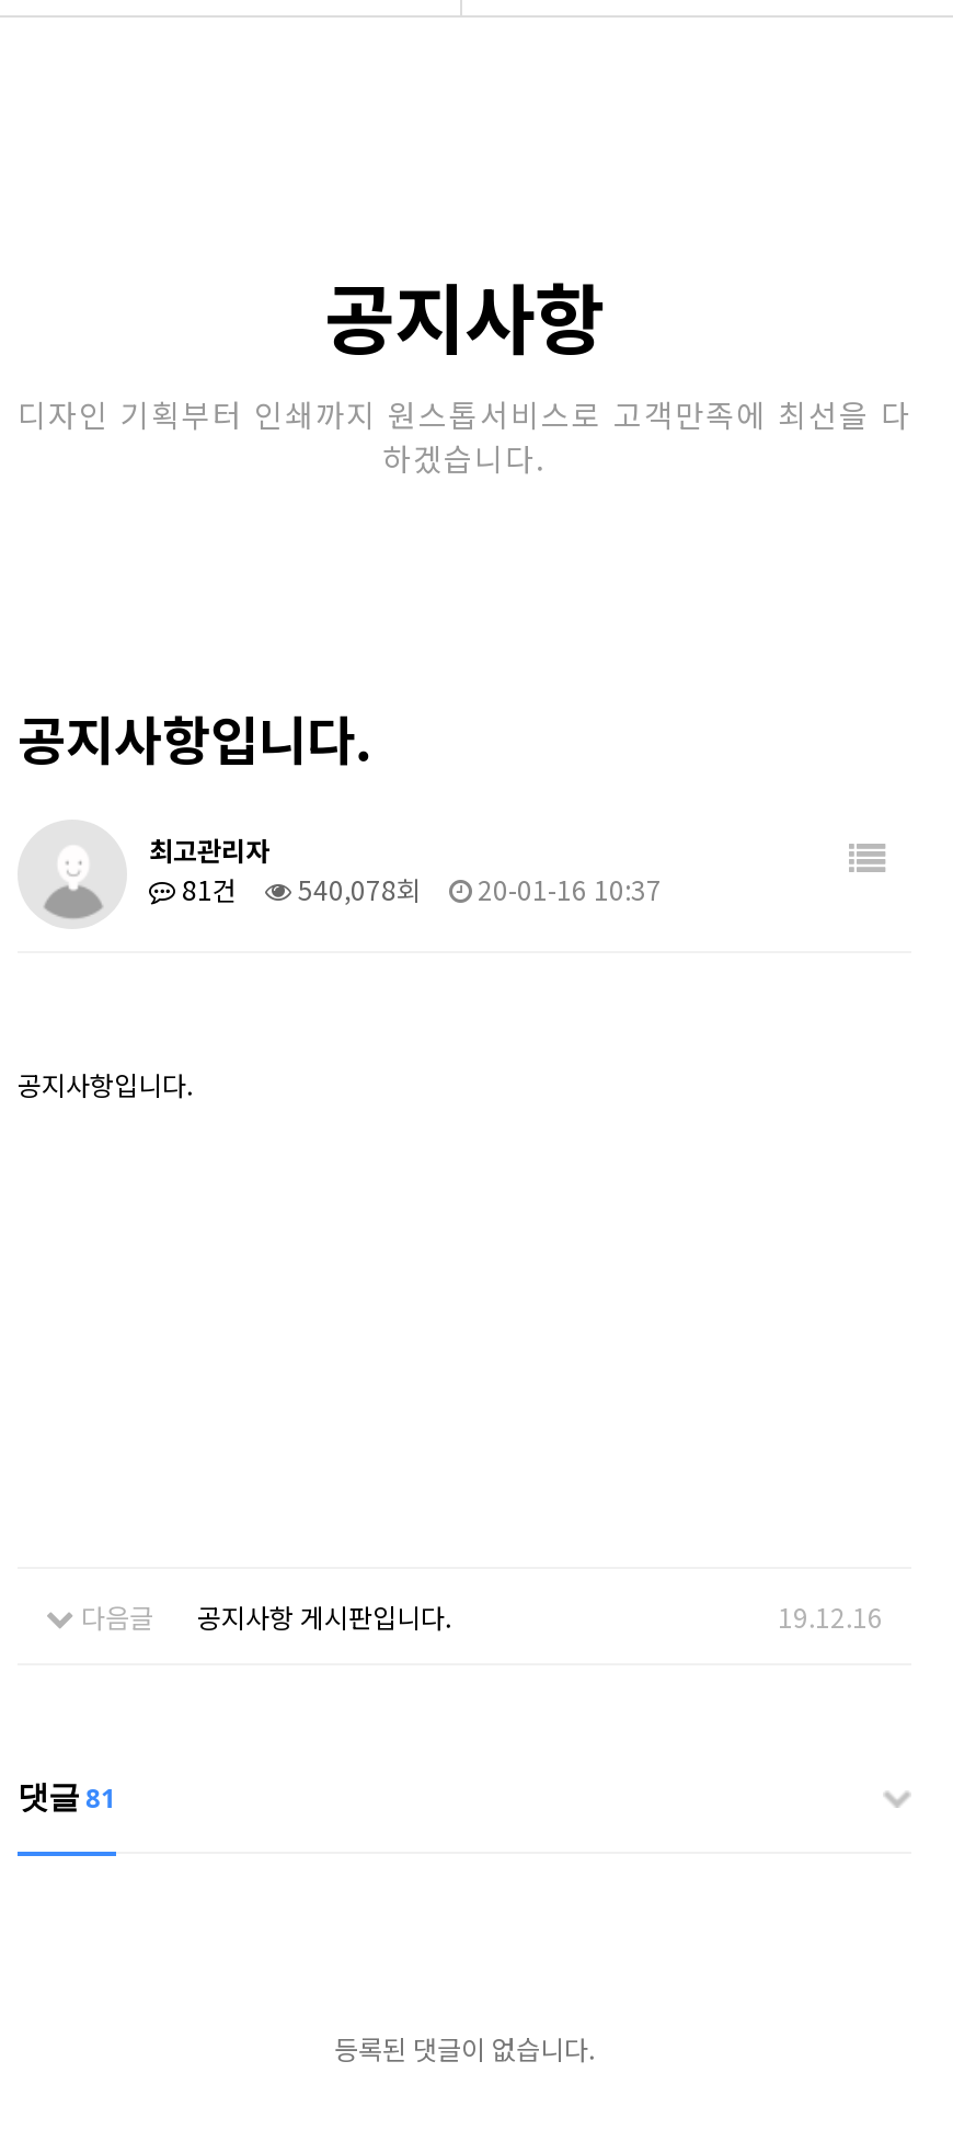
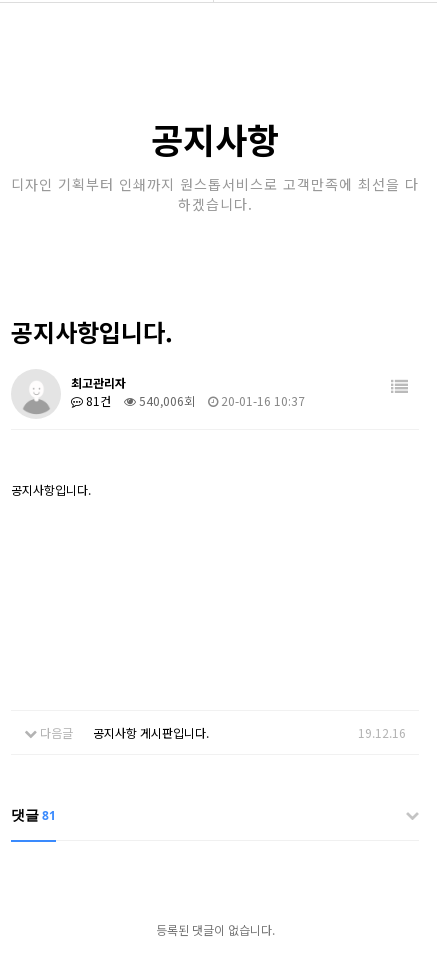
- 81건 540,078회 20-01-16 10:37
+ 81건 540,006회 20-01-16 10:37
